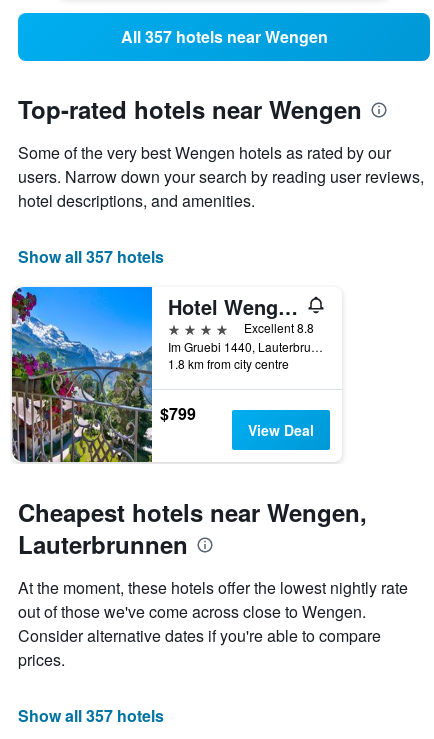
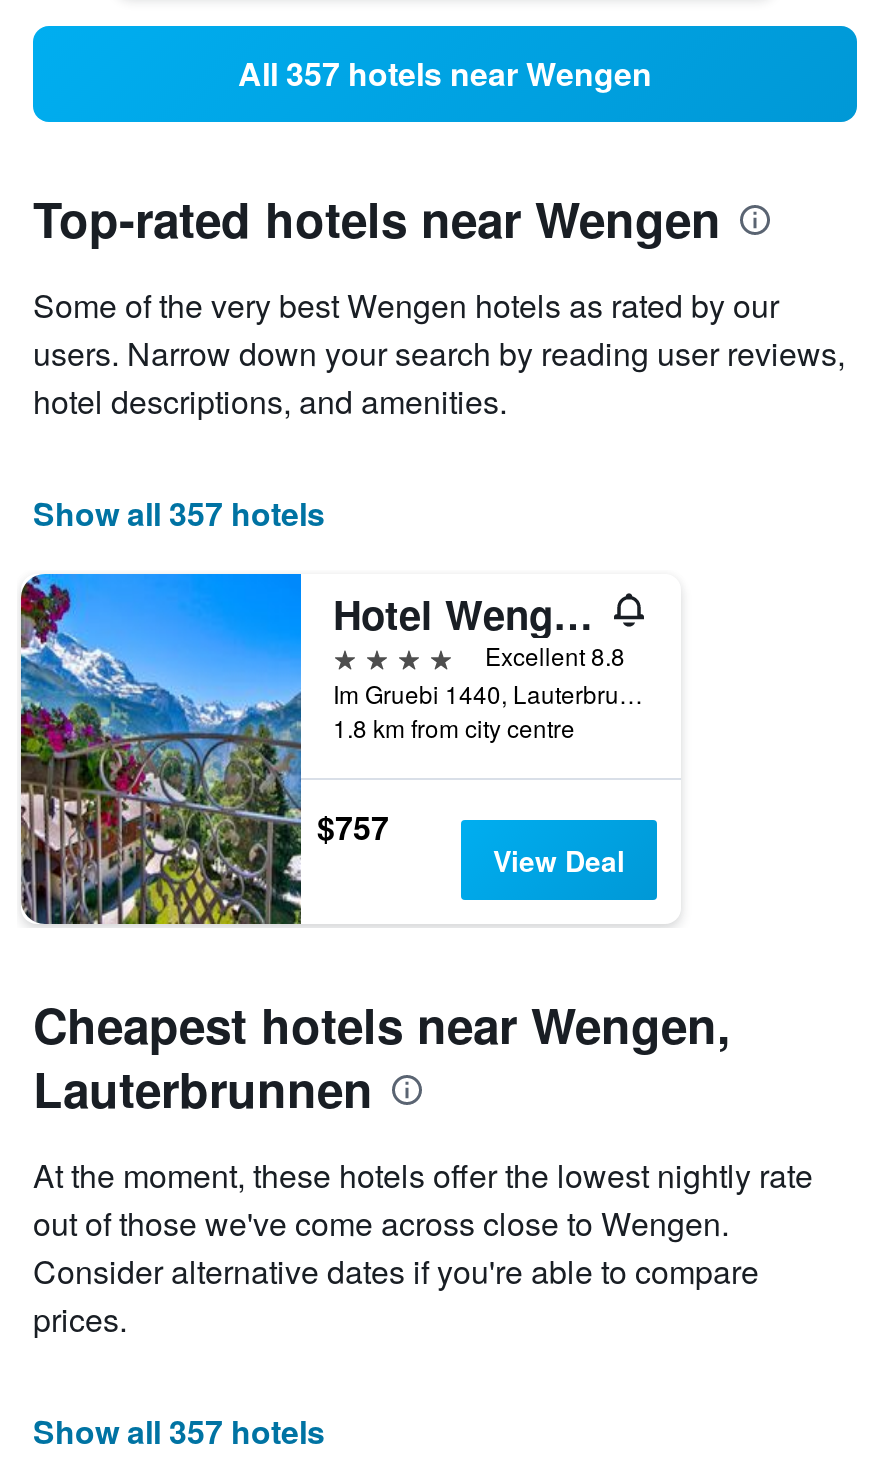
- $799
+ $757
